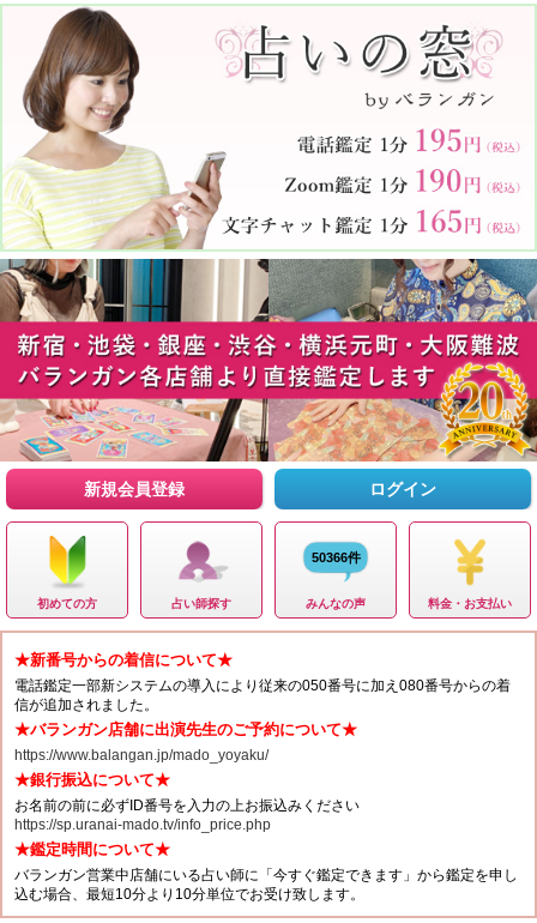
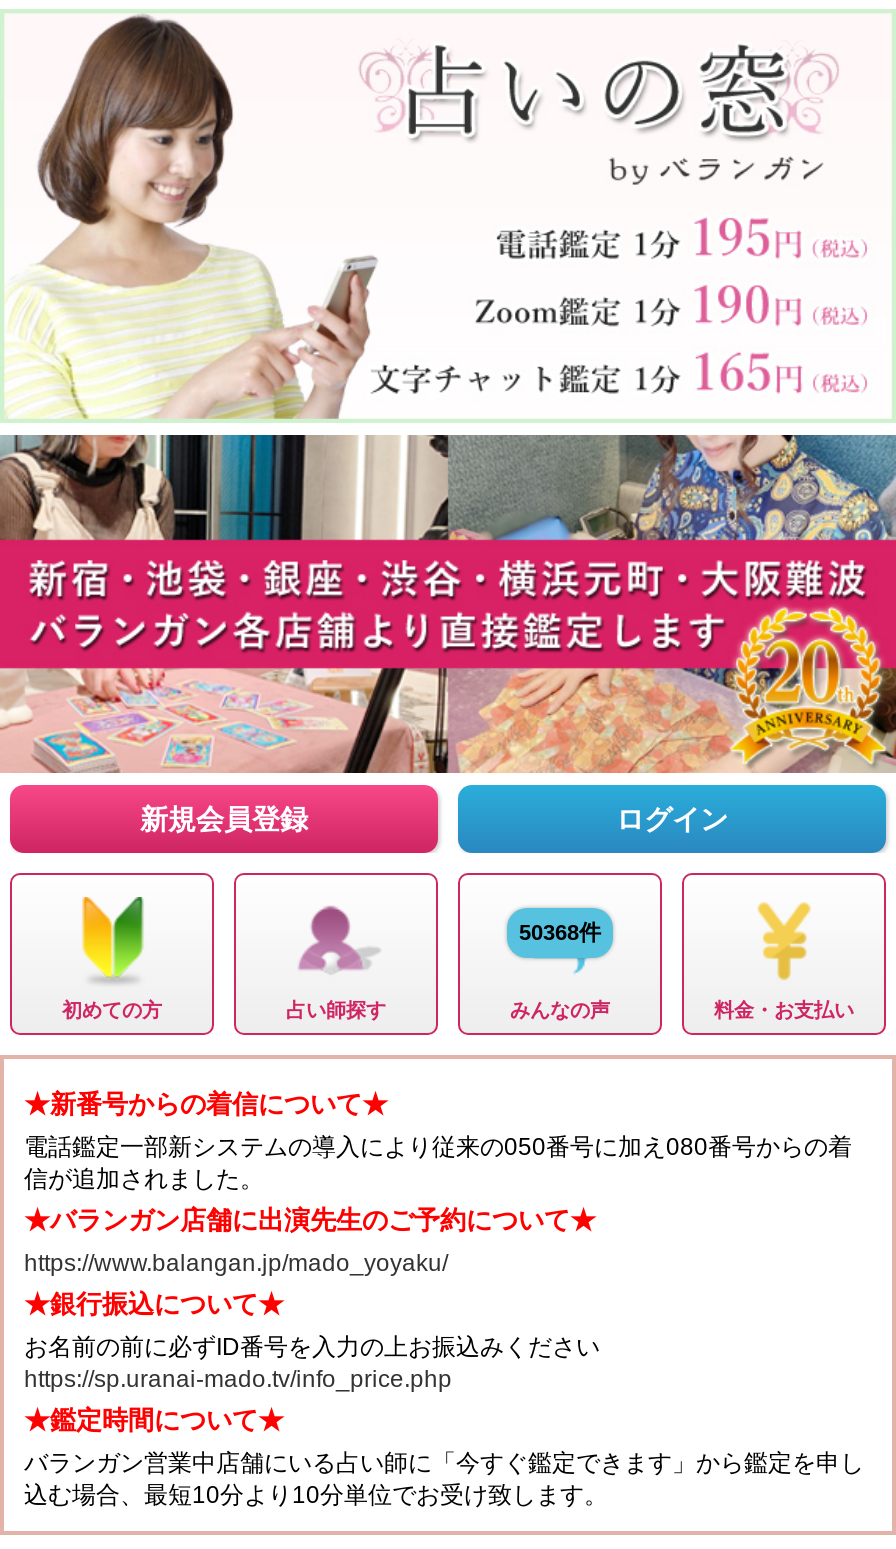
- 50366件
+ 50368件
